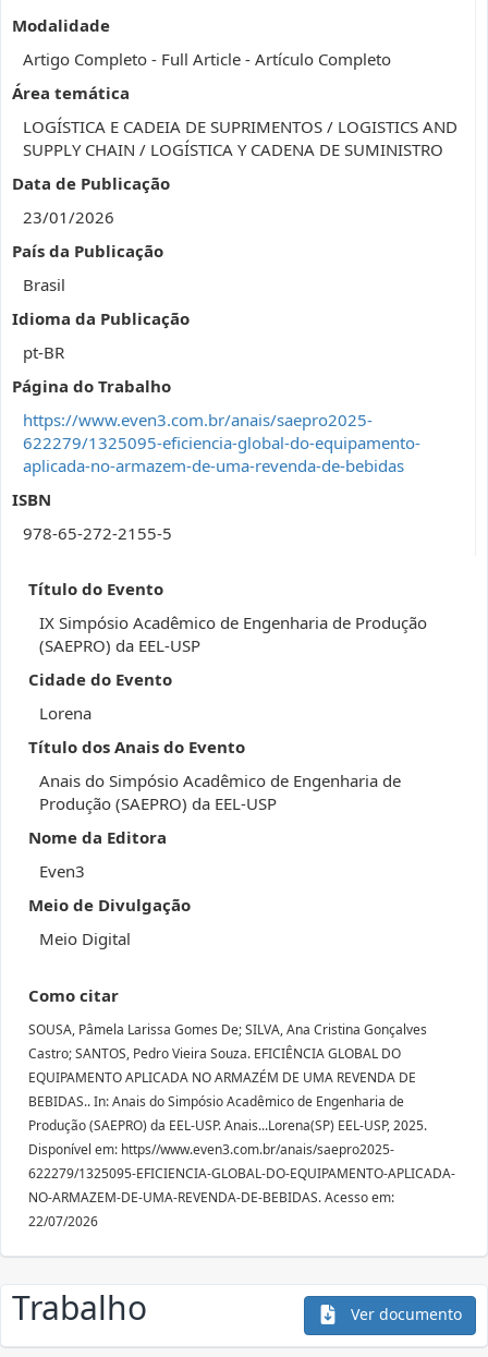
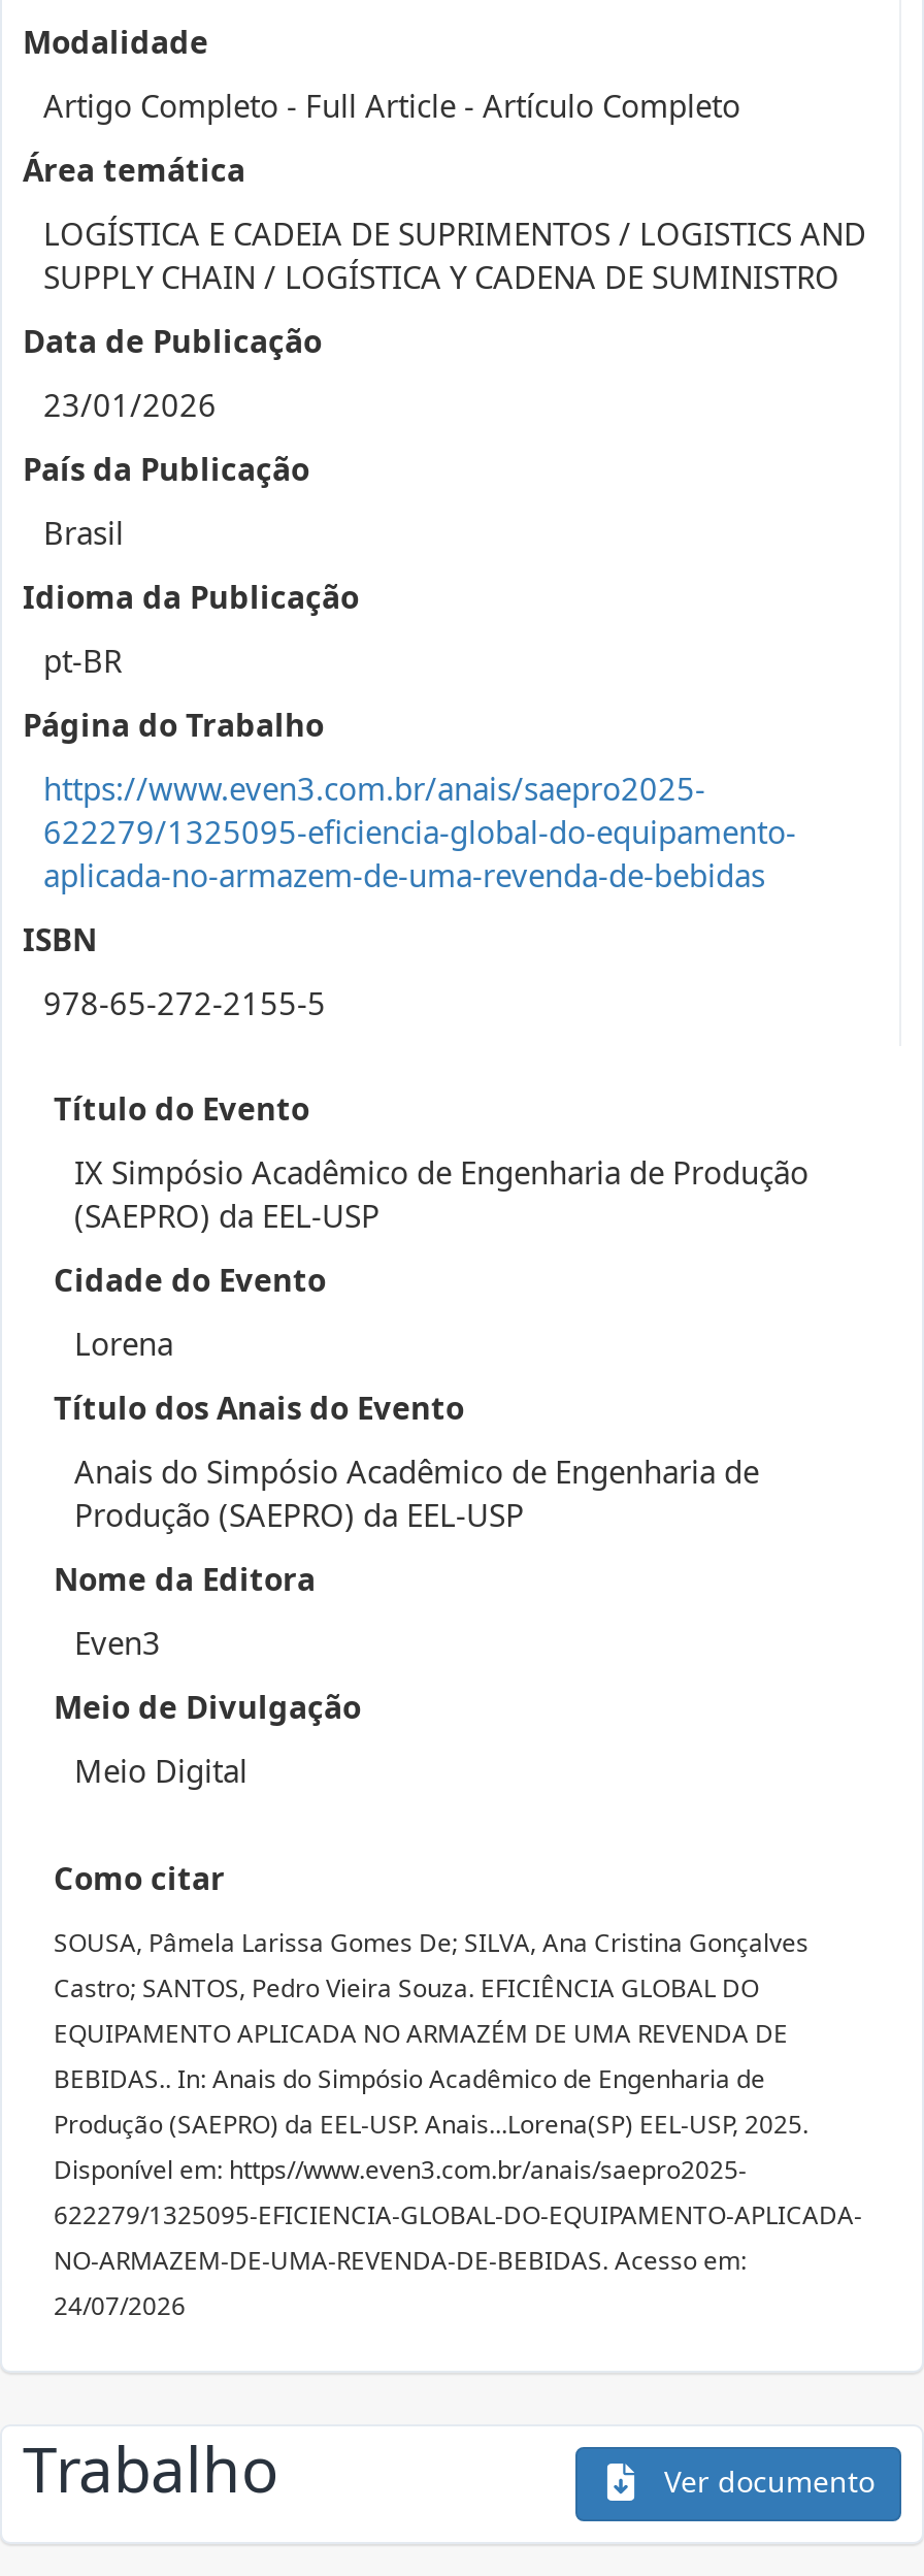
- 22/07/2026
+ 24/07/2026
